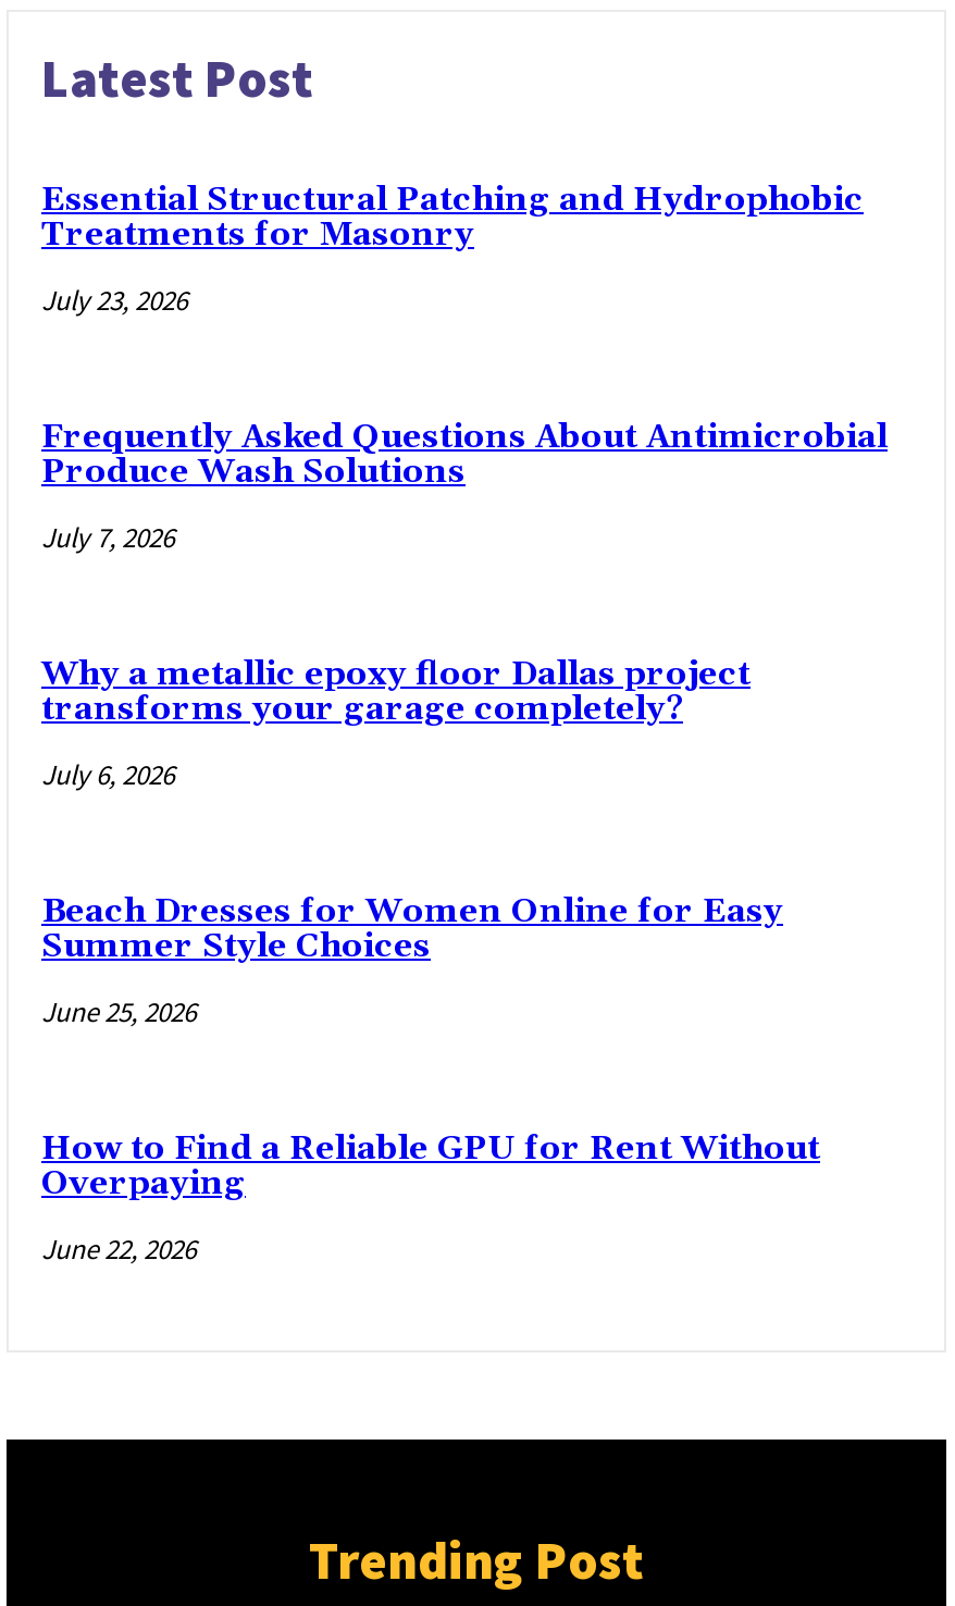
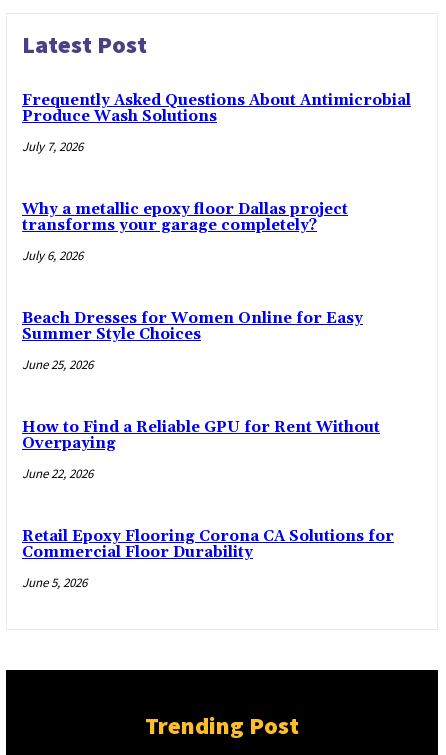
- Essential Structural Patching and Hydrophobic
- Treatments for Masonry
- July 23, 2026

moved up: Frequently Asked Questions About Antimicrobial | Produce Wash Solutions | July 7, 2026 | ... | Overpaying | June 22, 2026

+ Retail Epoxy Flooring Corona CA Solutions for
+ Commercial Floor Durability
+ June 5, 2026
